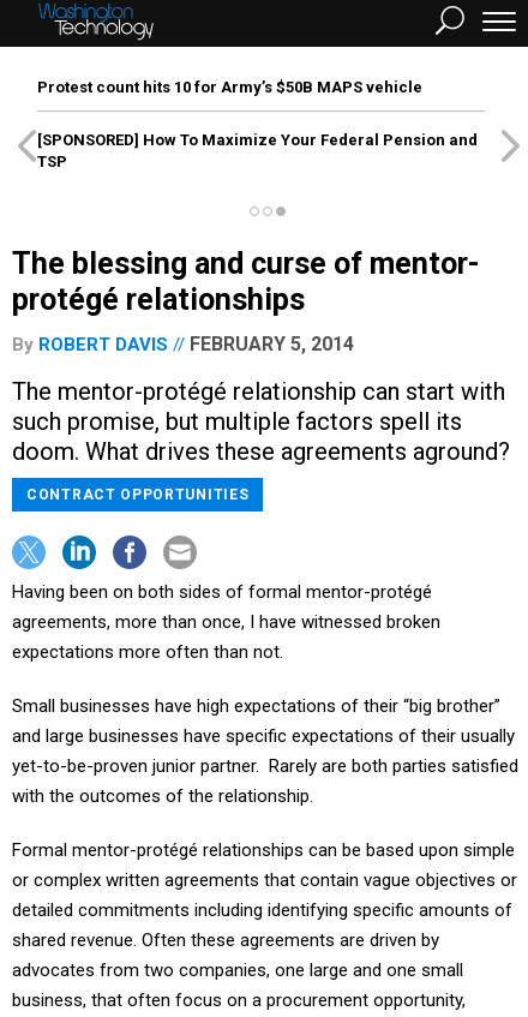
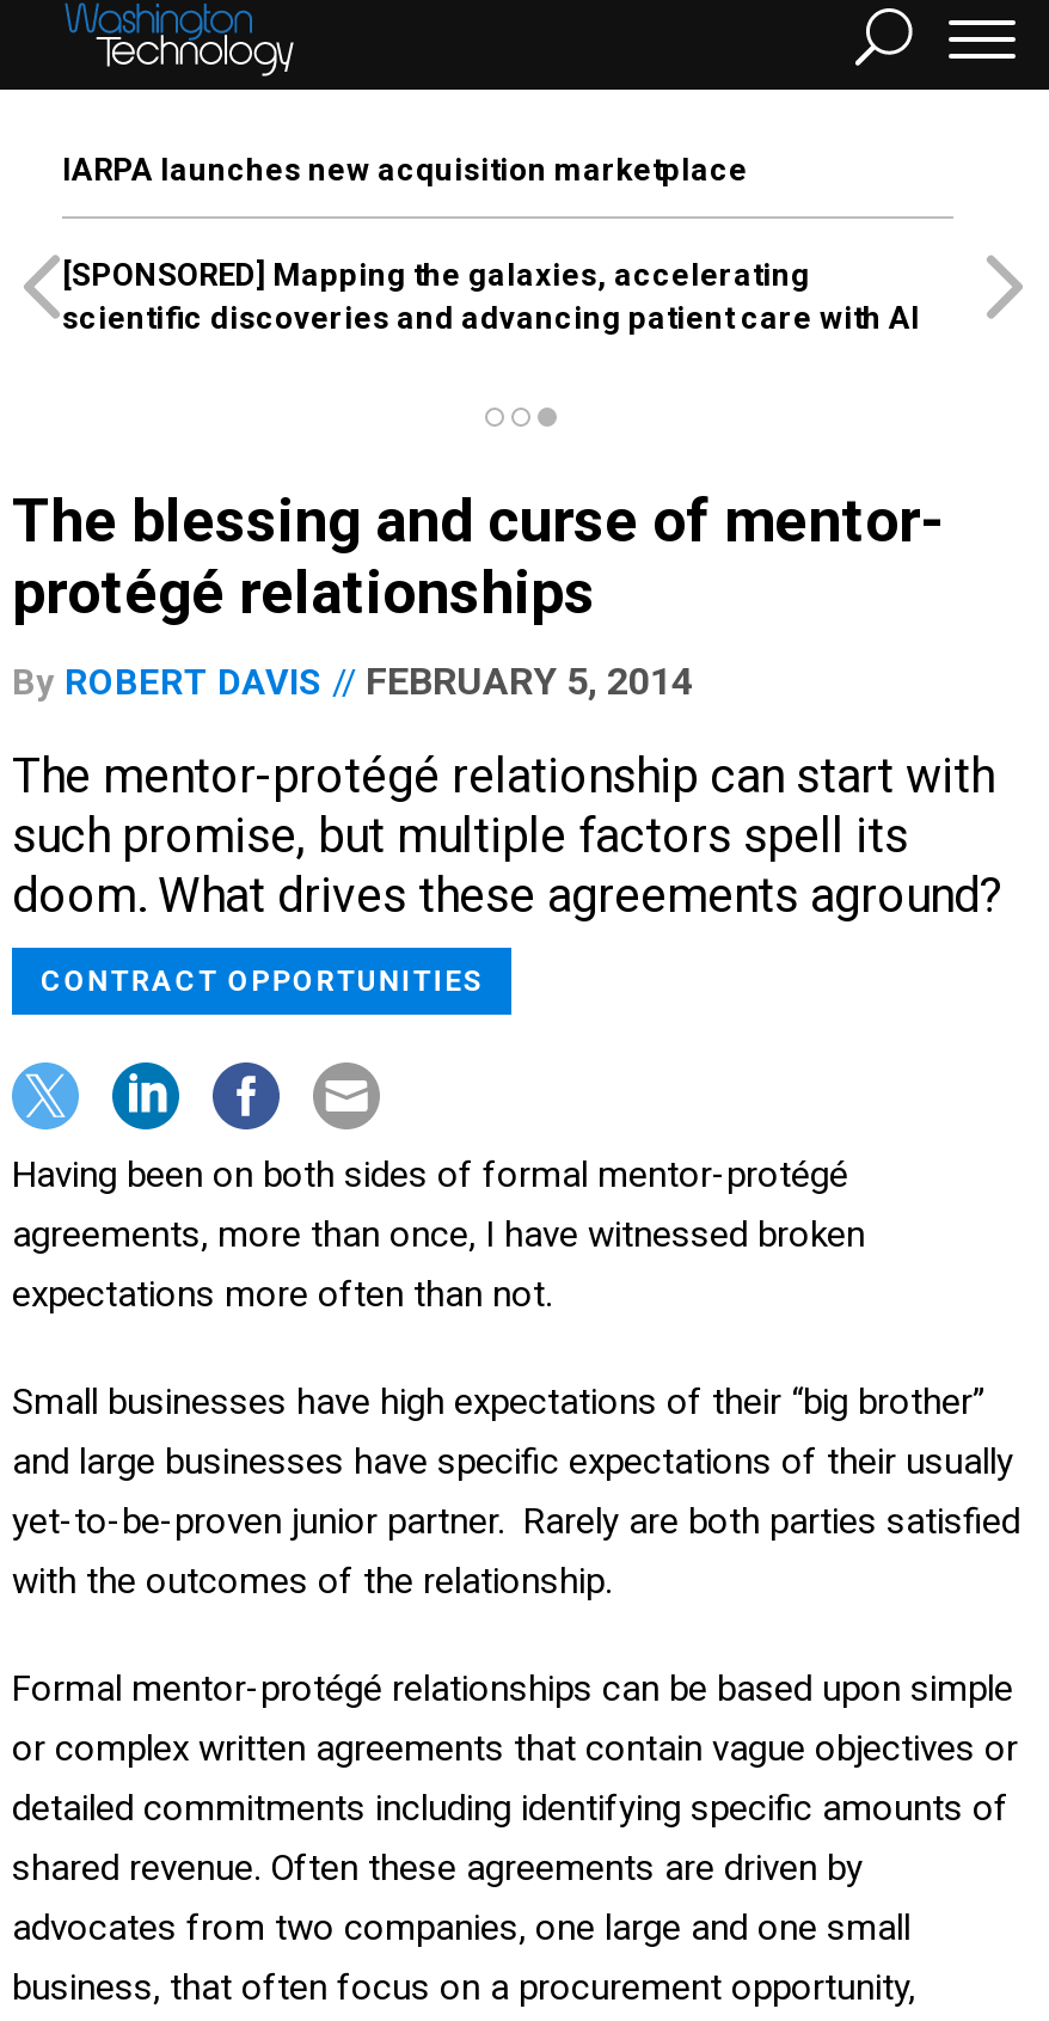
- Protest count hits 10 for Army’s $50B MAPS vehicle
+ IARPA launches new acquisition marketplace

- [SPONSORED] How To Maximize Your Federal Pension and
- TSP
+ [SPONSORED] Mapping the galaxies, accelerating
+ scientific discoveries and advancing patient care with AI
